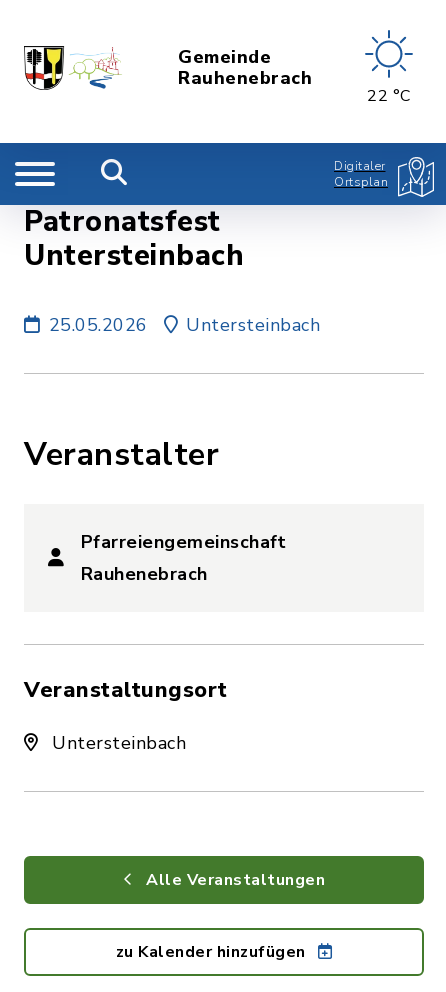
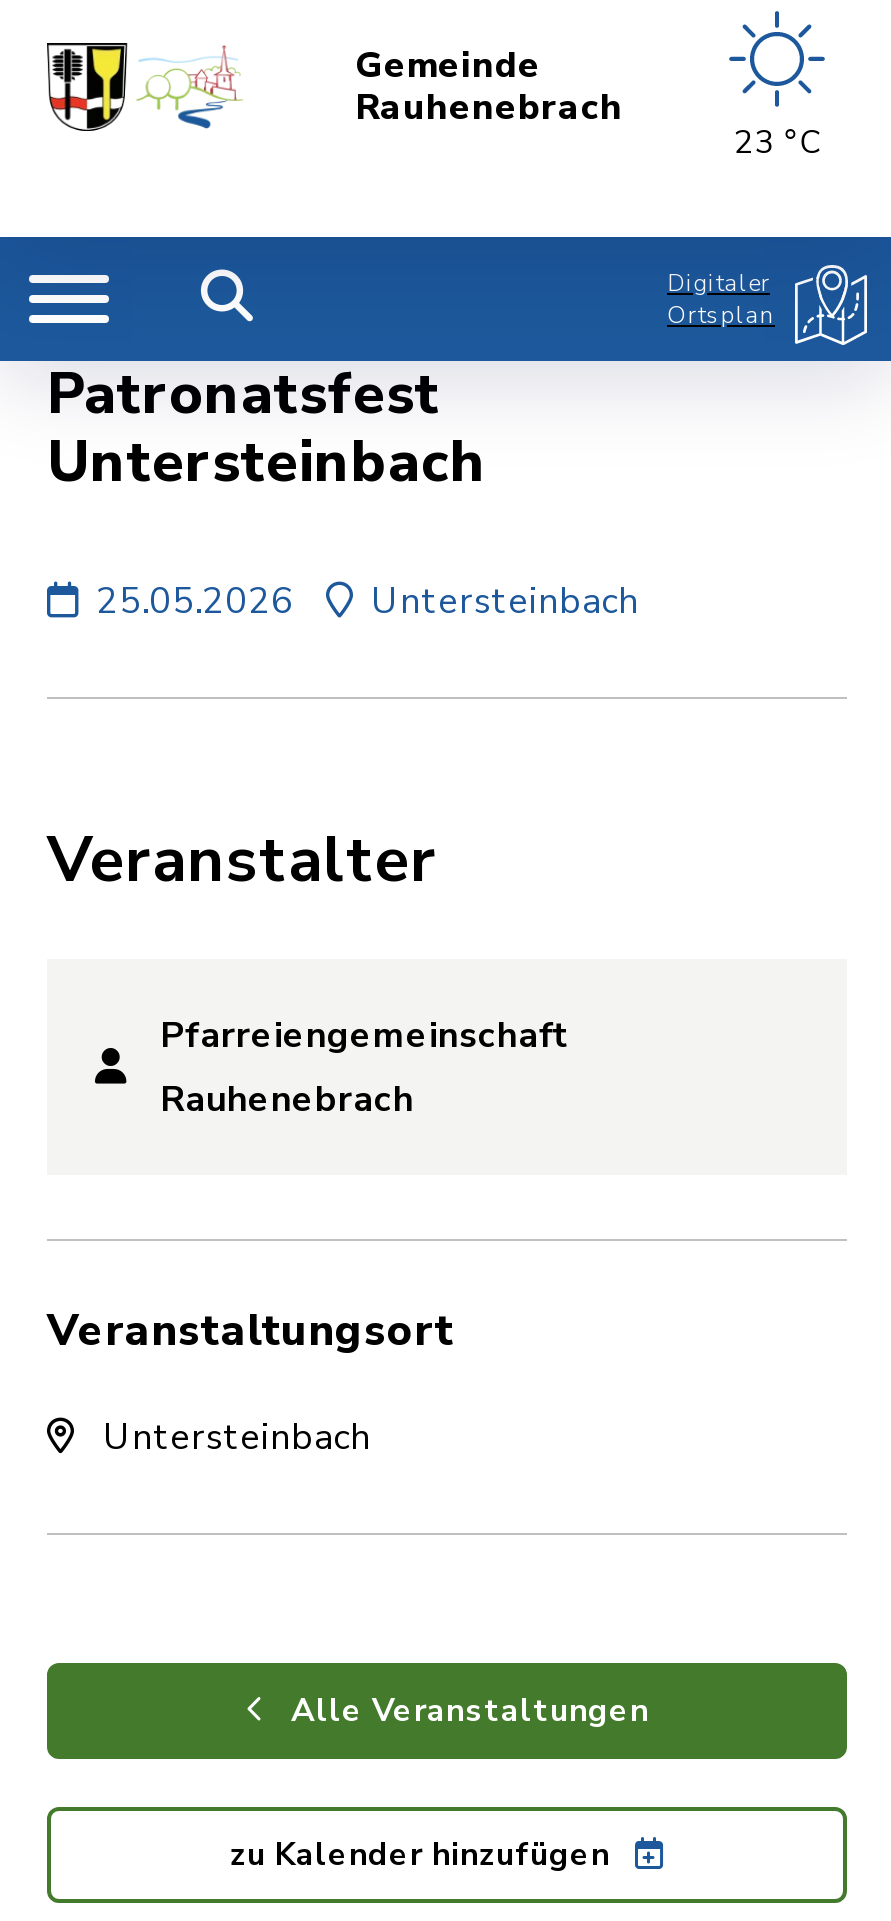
- 22 °C
+ 23 °C
